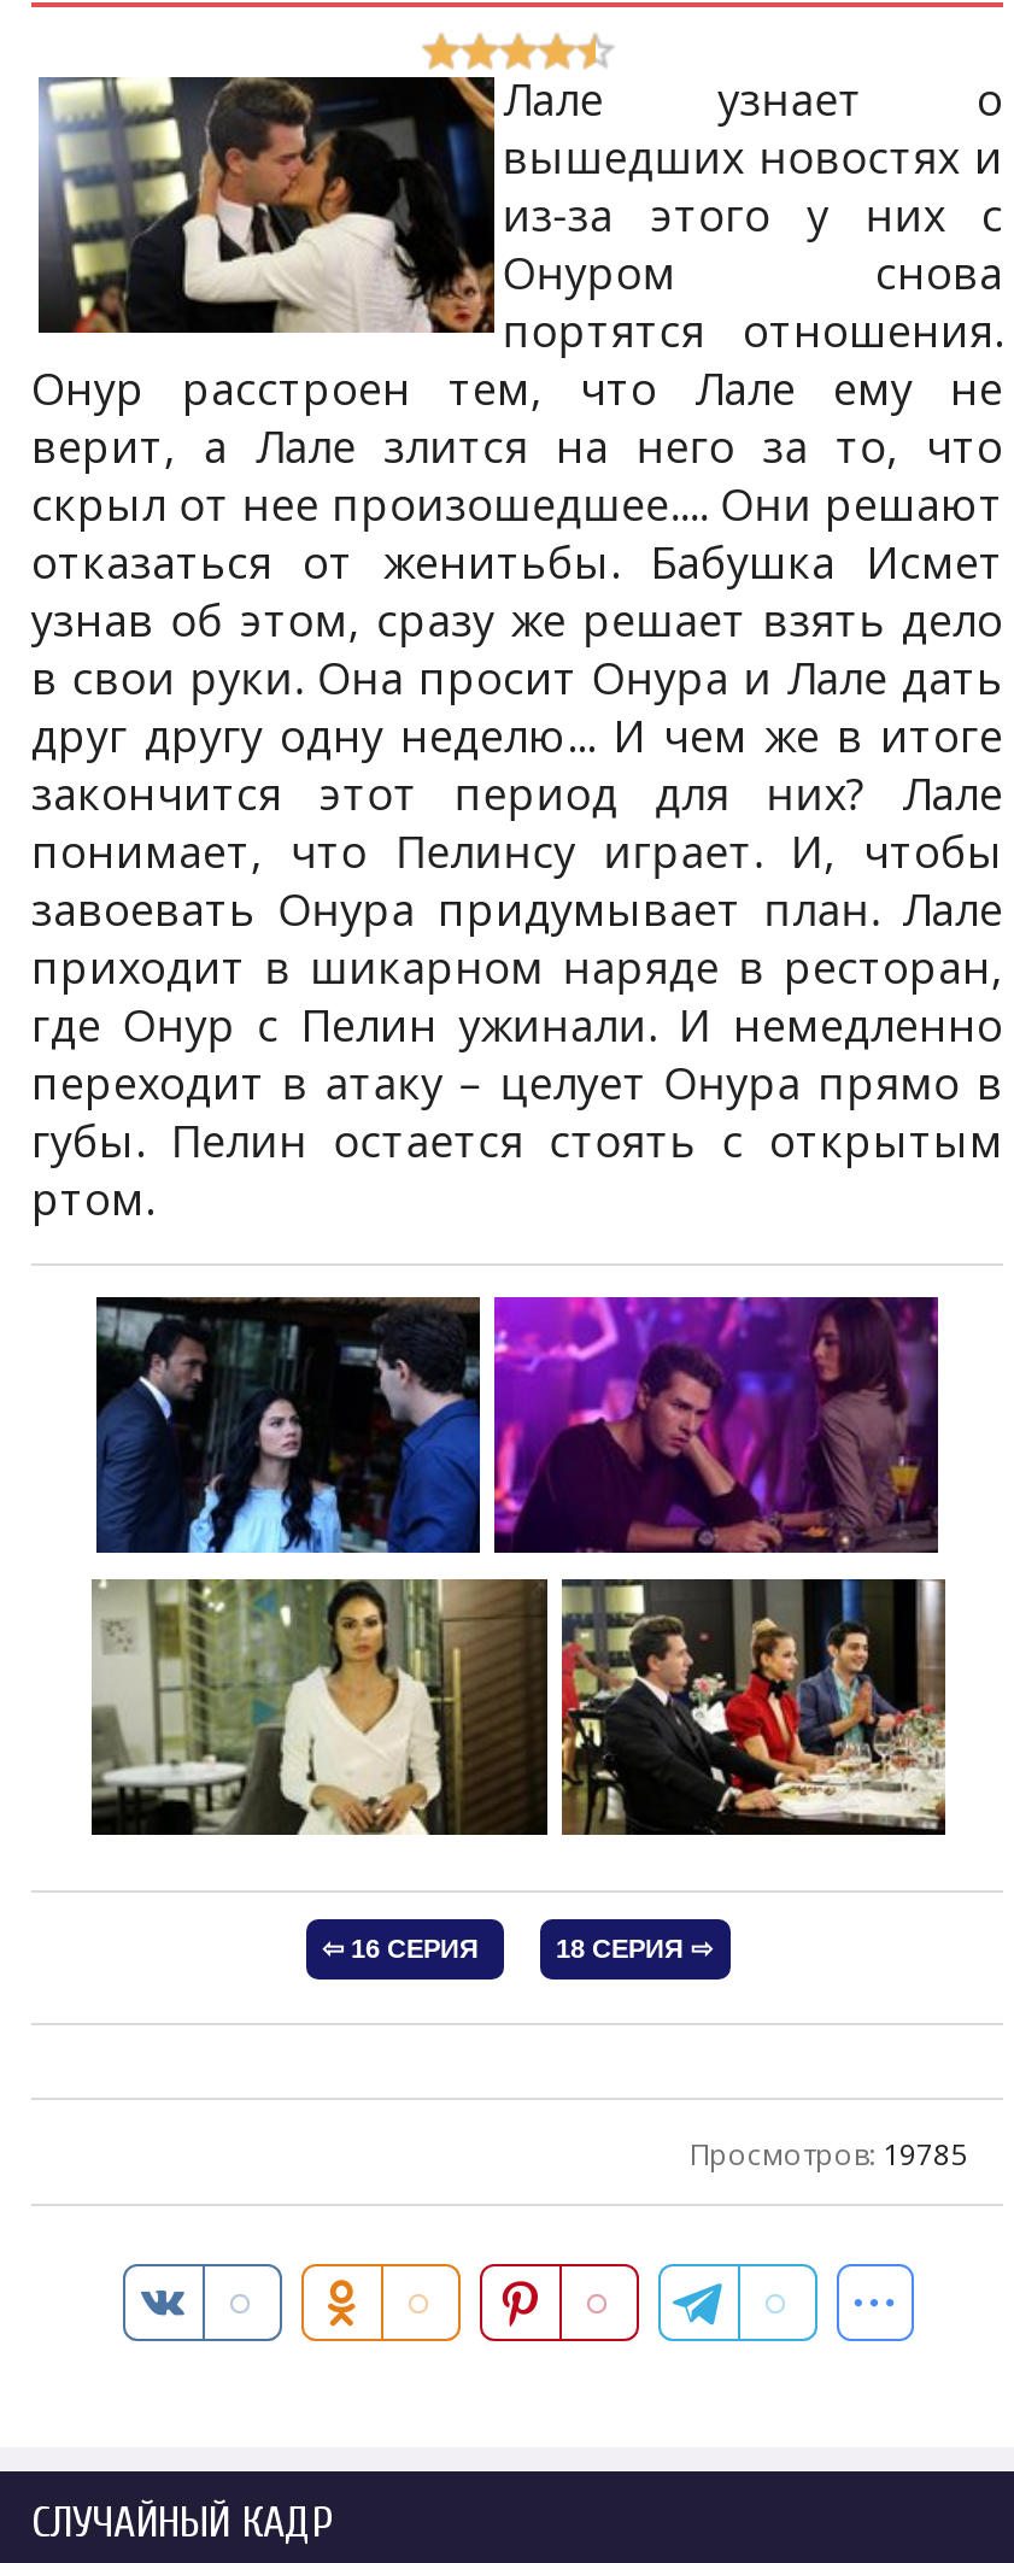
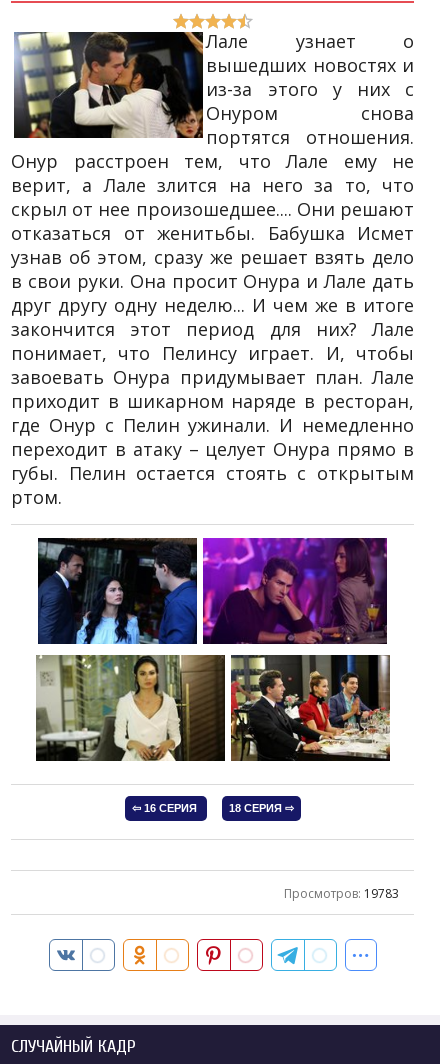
- Просмотров: 19785
+ Просмотров: 19783
